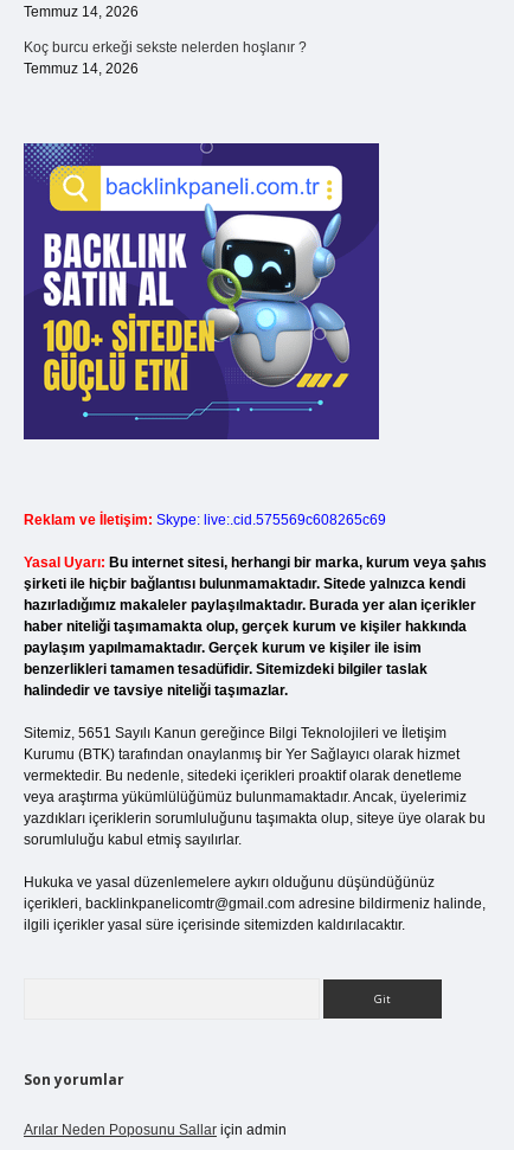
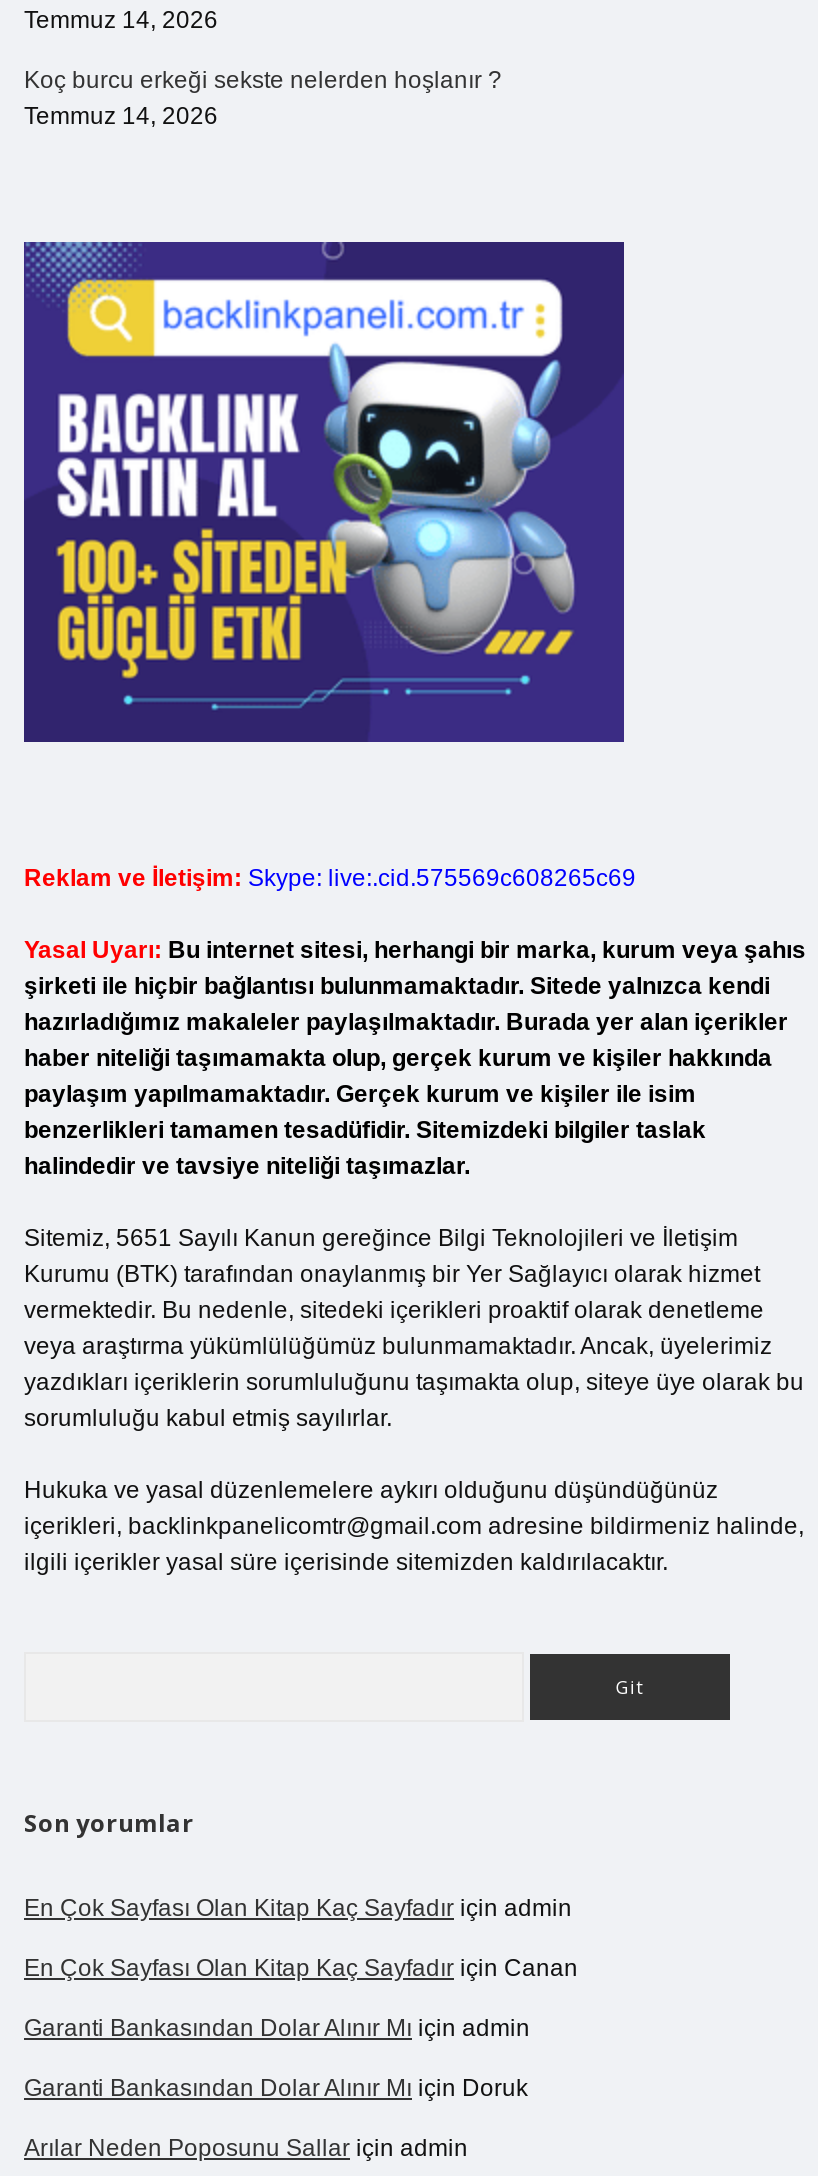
+ En Çok Sayfası Olan Kitap Kaç Sayfadır için admin
+ En Çok Sayfası Olan Kitap Kaç Sayfadır için Canan
+ Garanti Bankasından Dolar Alınır Mı için admin
+ Garanti Bankasından Dolar Alınır Mı için Doruk
